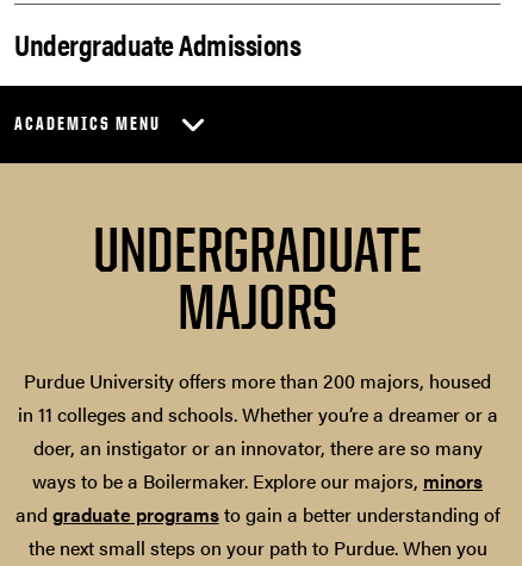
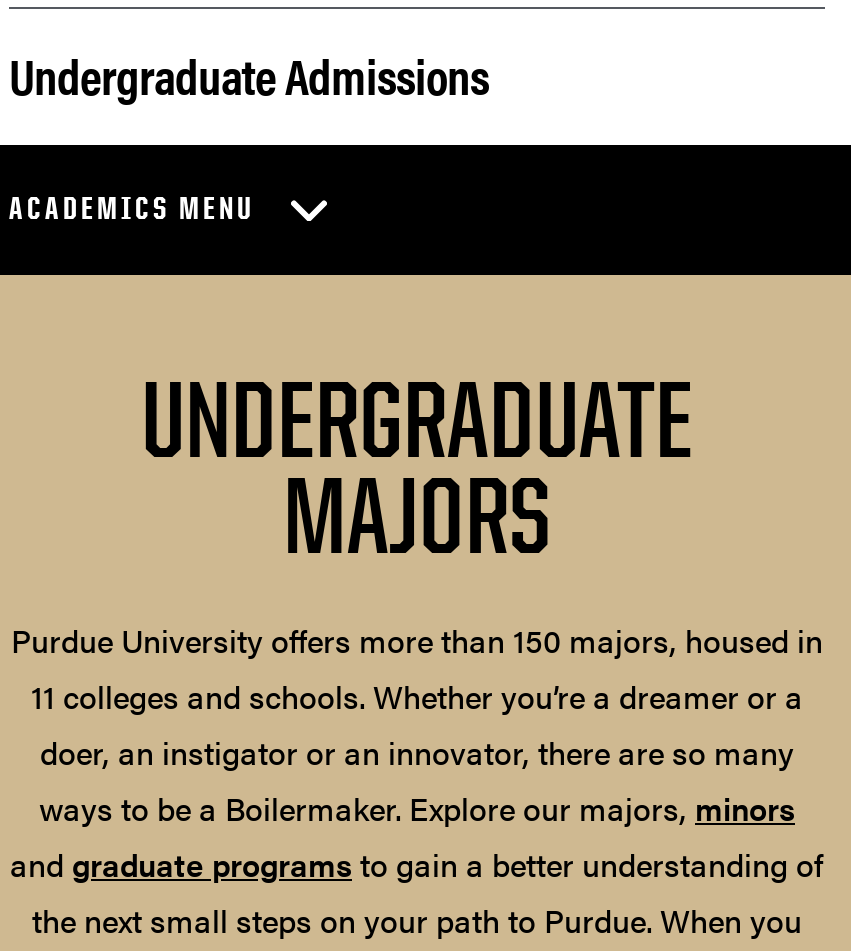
- Purdue University offers more than 200 majors, housed
- in 11 colleges and schools. Whether you’re a dreamer or a
+ Purdue University offers more than 150 majors, housed in
+ 11 colleges and schools. Whether you’re a dreamer or a
